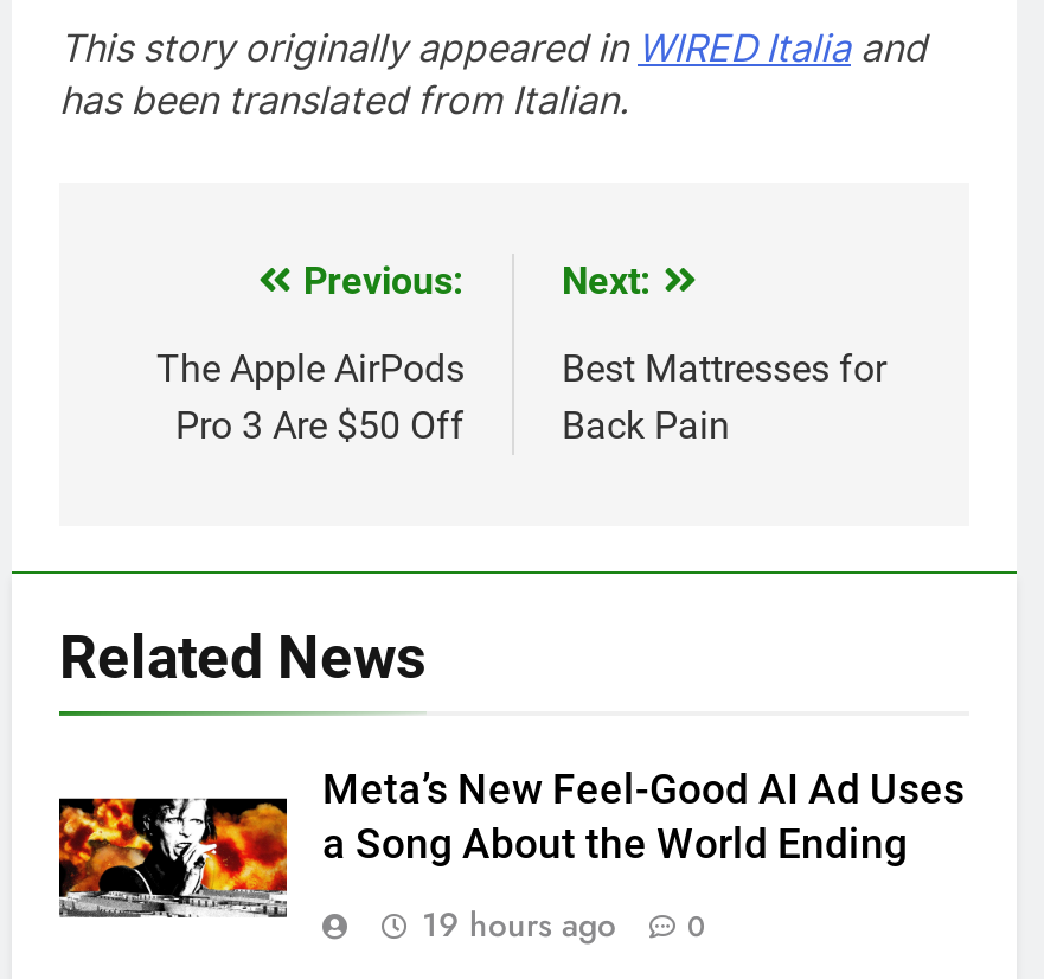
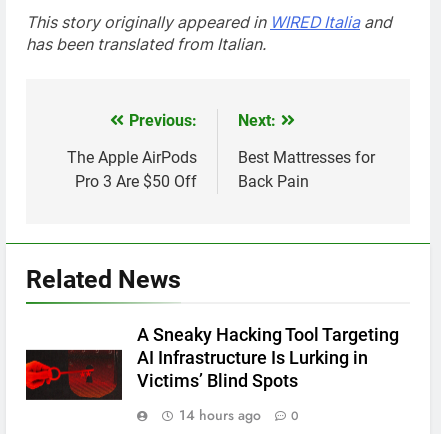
- [image]
- Meta’s New Feel-Good AI Ad Uses
- a Song About the World Ending
+ [image]
+ A Sneaky Hacking Tool Targeting
+ AI Infrastructure Is Lurking in
+ Victims’ Blind Spots

- 19 hours ago 0
+ 14 hours ago 0
